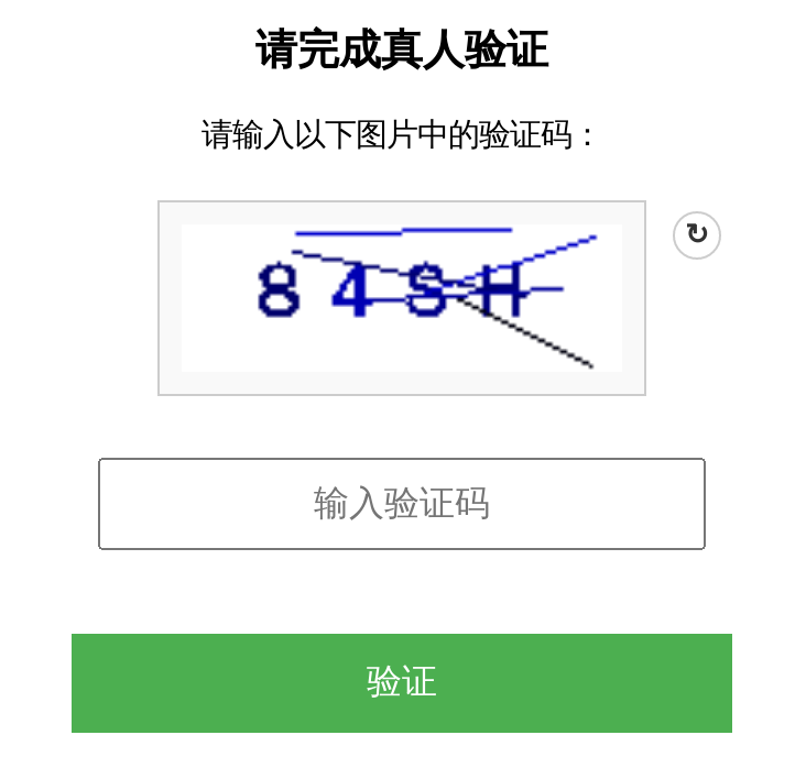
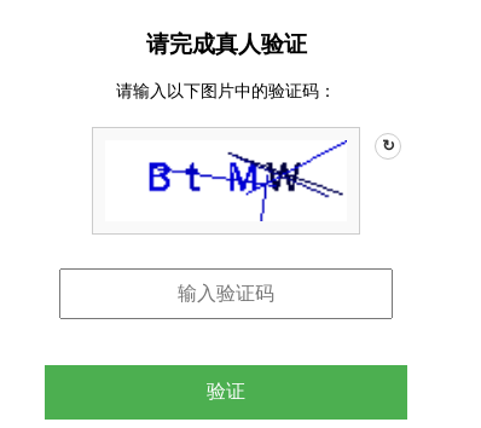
- [image]
+ [image]
